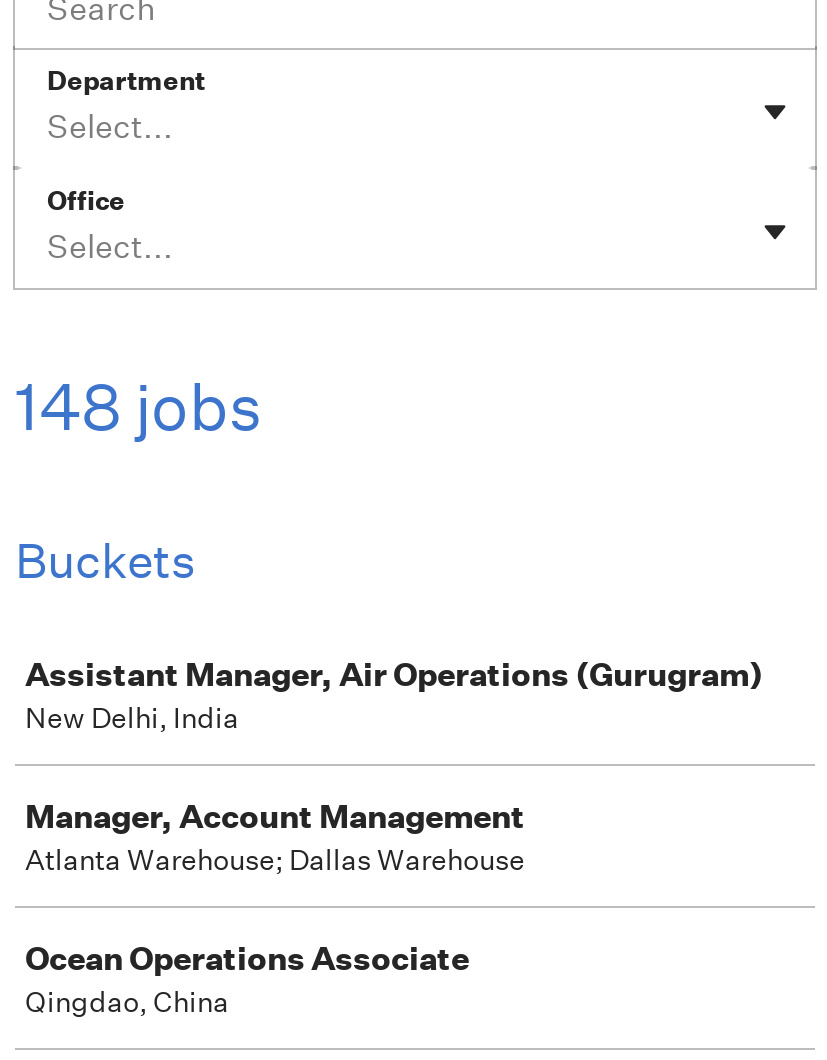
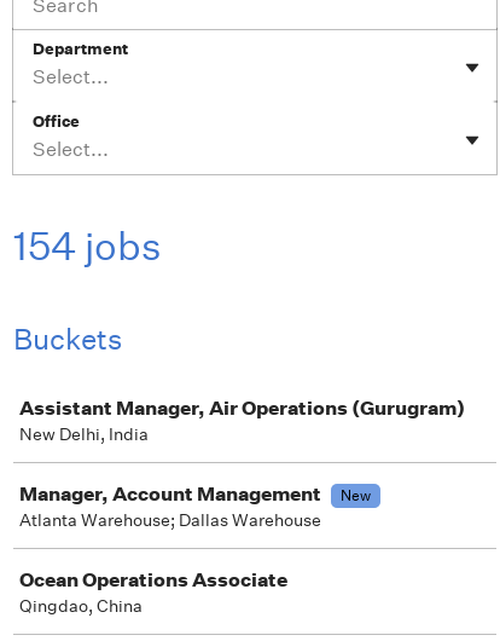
- 148 jobs
+ 154 jobs

+ New
